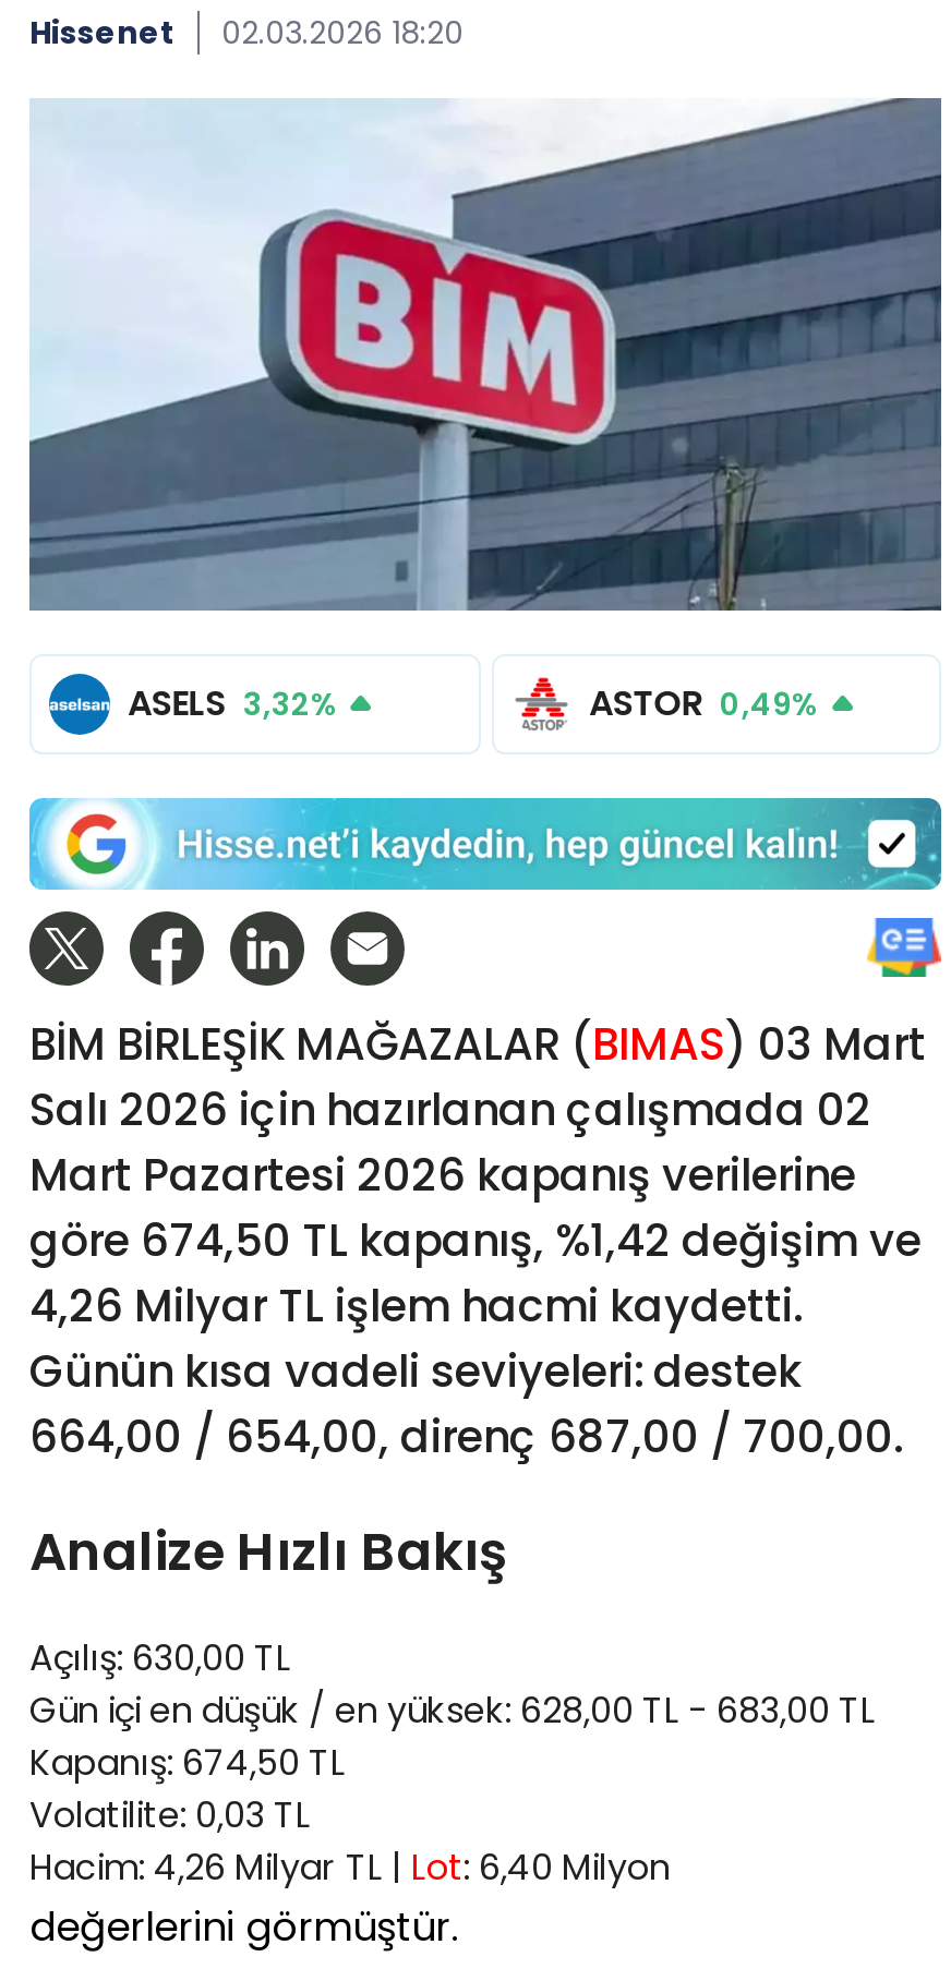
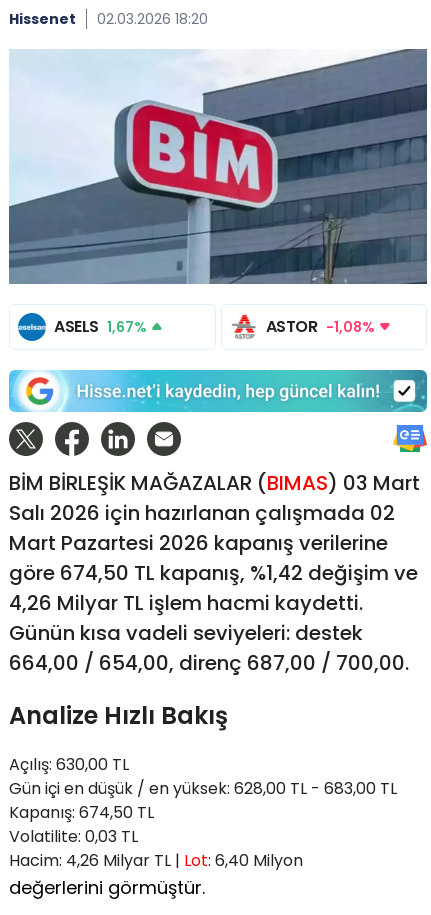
- ASELS 3,32%
+ ASELS 1,67%

- ASTOR 0,49%
+ ASTOR -1,08%
